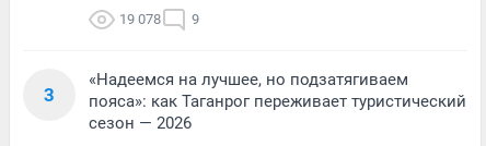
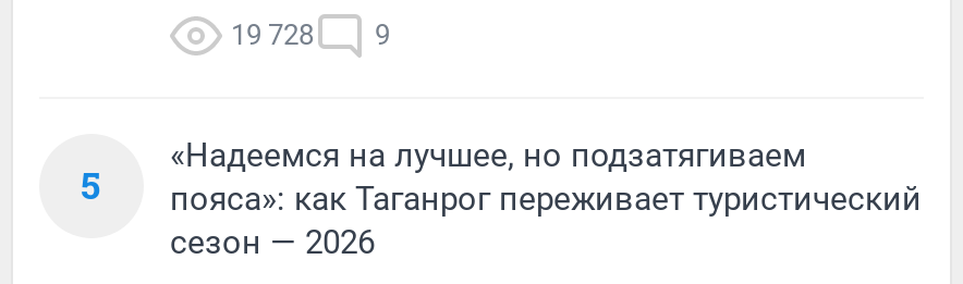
- 19 078 9
+ 19 728 9

- 3 пояса»: как Таганрог переживает туристический
+ 5 пояса»: как Таганрог переживает туристический
